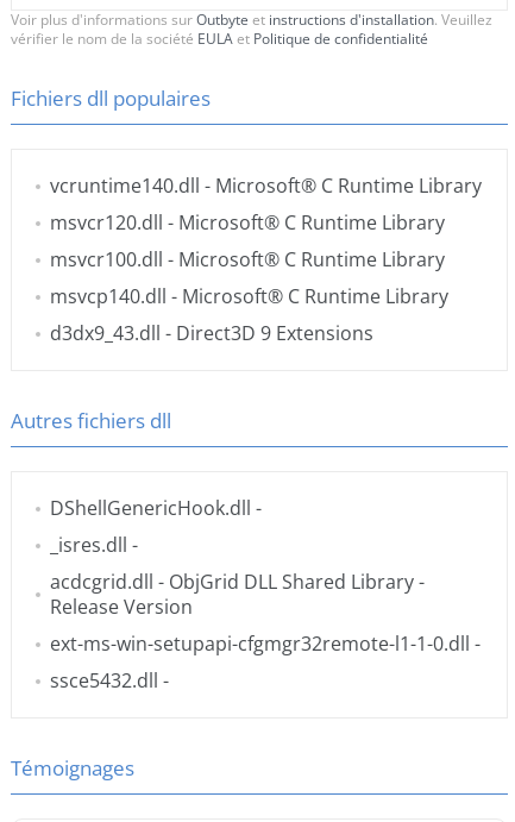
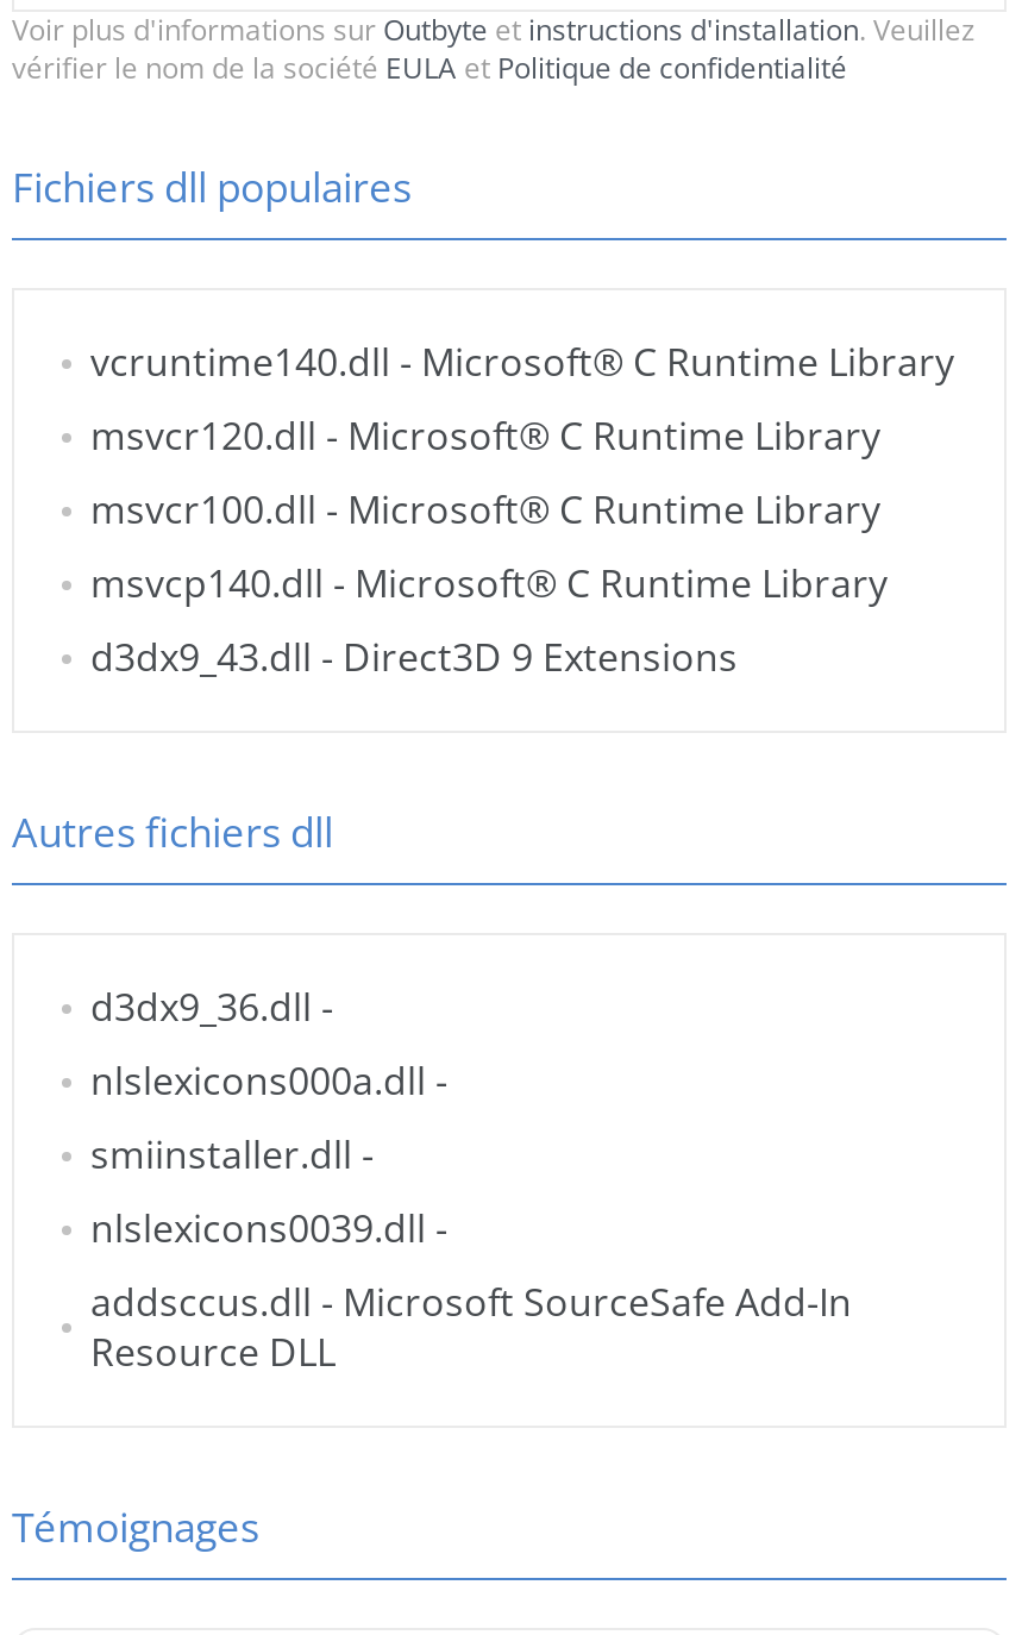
- DShellGenericHook.dll -
- _isres.dll -
- acdcgrid.dll - ObjGrid DLL Shared Library -
- Release Version
- ext-ms-win-setupapi-cfgmgr32remote-l1-1-0.dll -
- ssce5432.dll -
+ d3dx9_36.dll -
+ nlslexicons000a.dll -
+ smiinstaller.dll -
+ nlslexicons0039.dll -
+ addsccus.dll - Microsoft SourceSafe Add-In
+ Resource DLL
